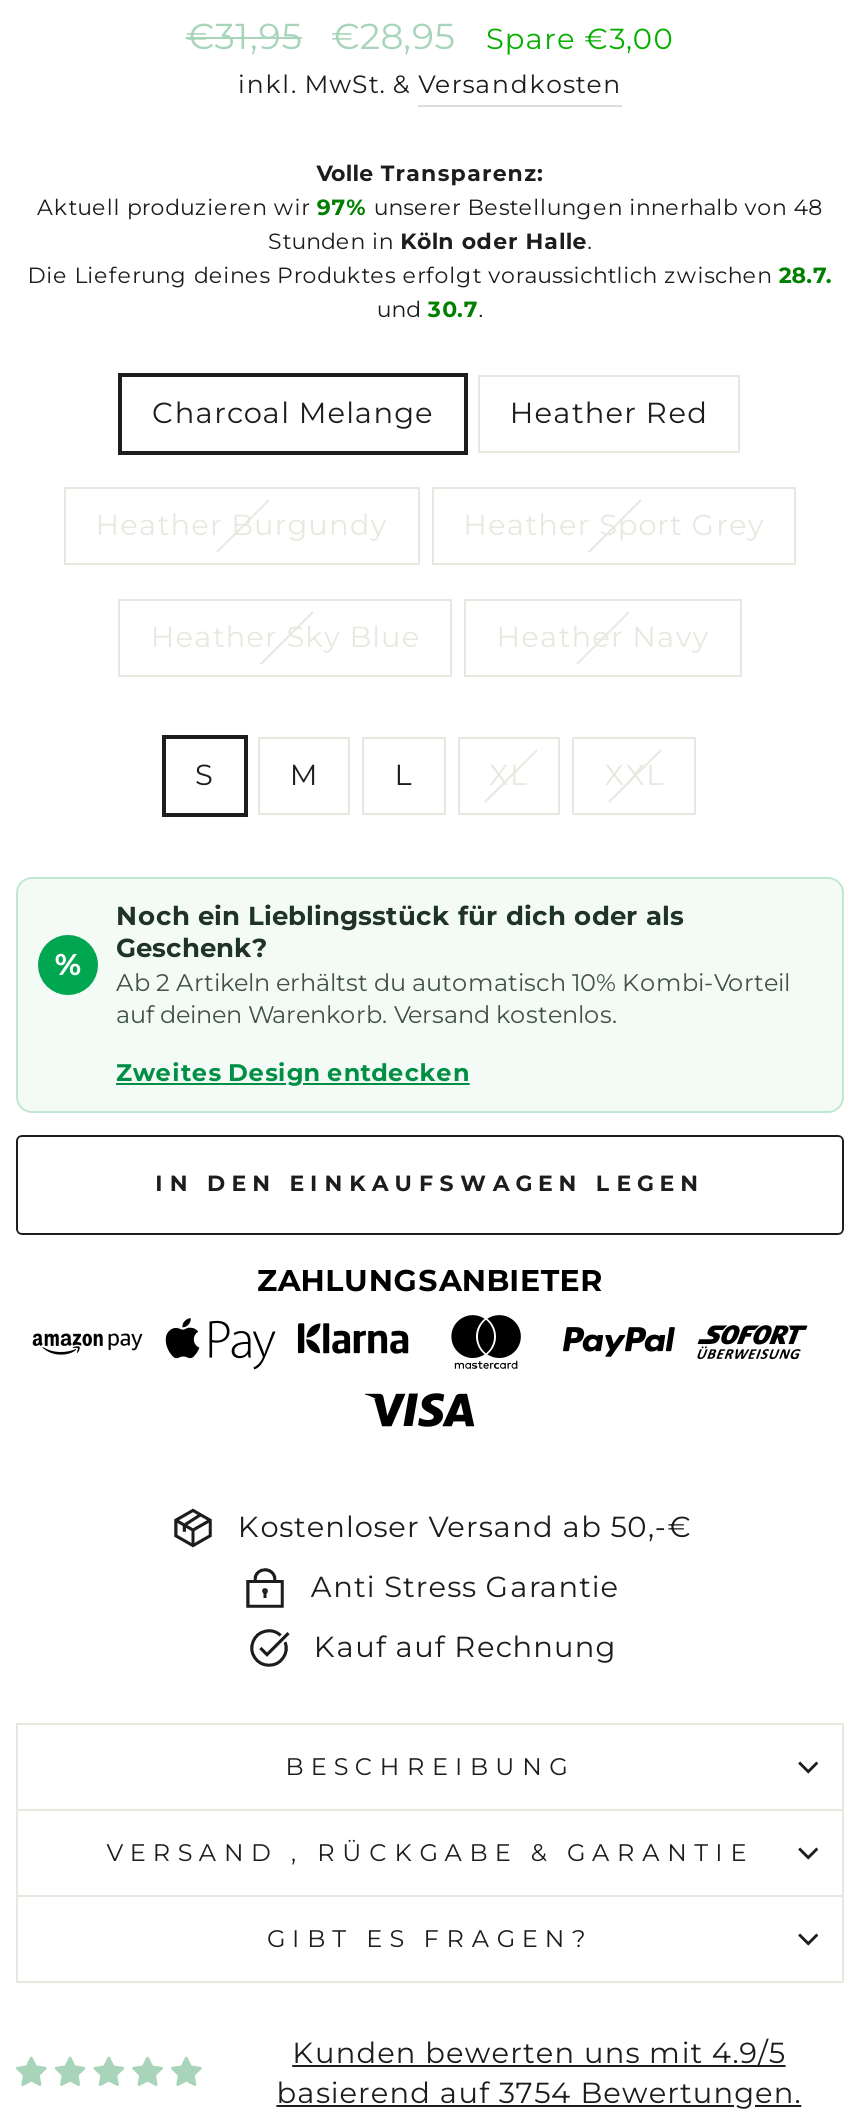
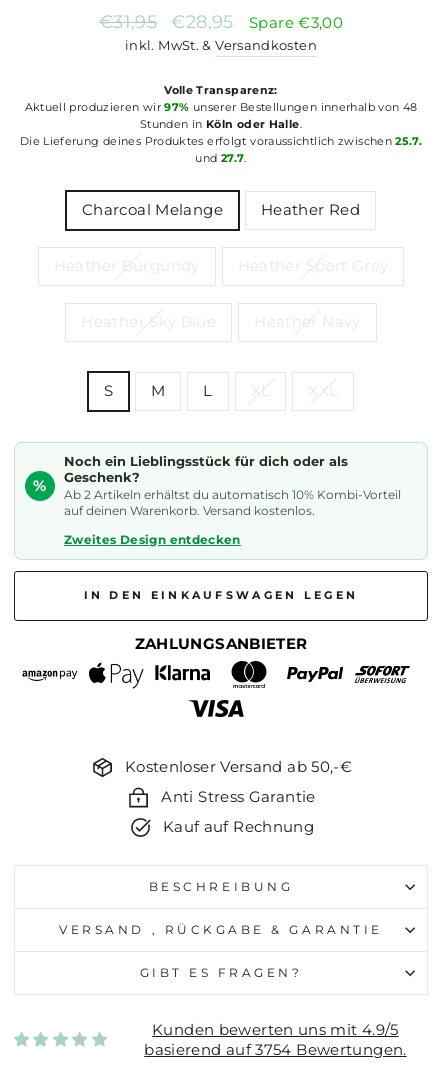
- Die Lieferung deines Produktes erfolgt voraussichtlich zwischen 28.7.
+ Die Lieferung deines Produktes erfolgt voraussichtlich zwischen 25.7.

- und 30.7.
+ und 27.7.
